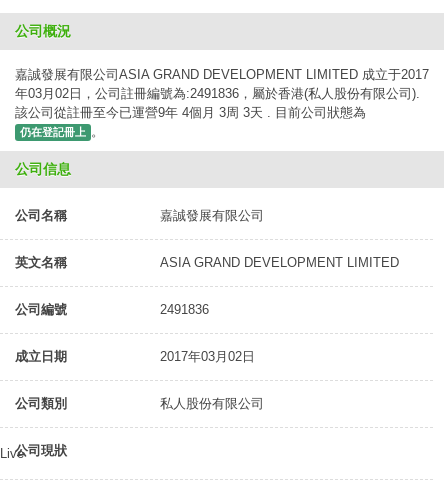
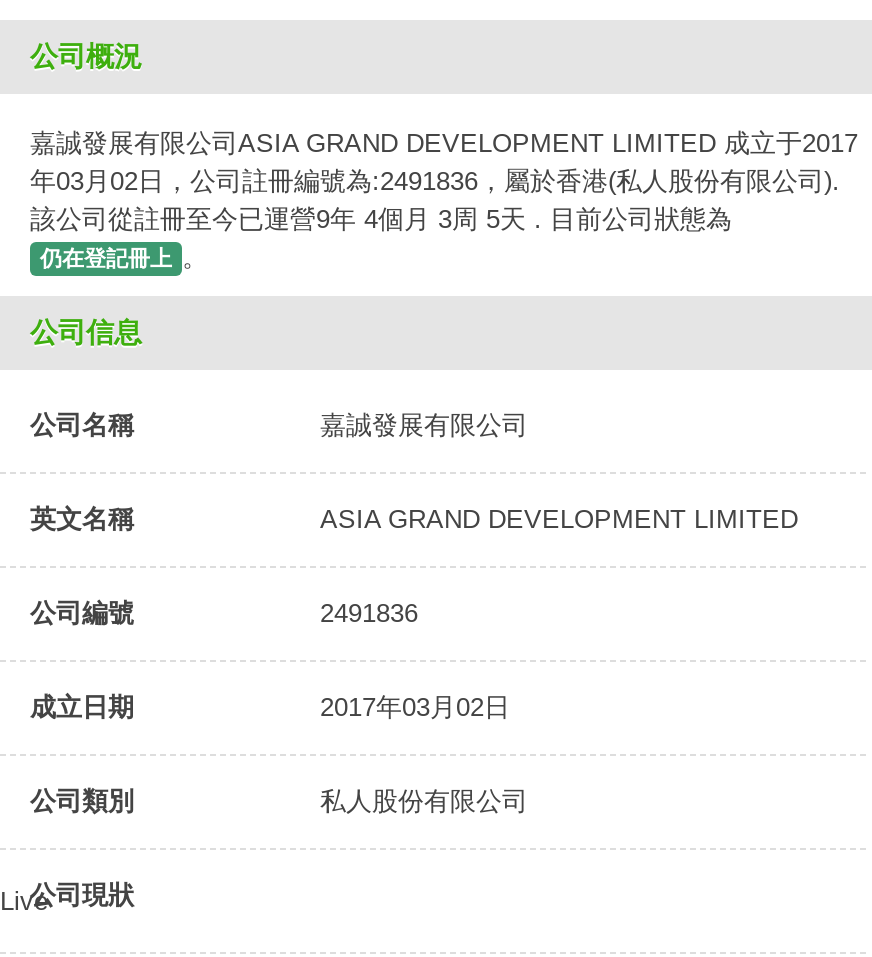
- 該公司從註冊至今已運營9年 4個月 3周 3天 . 目前公司狀態為
+ 該公司從註冊至今已運營9年 4個月 3周 5天 . 目前公司狀態為
